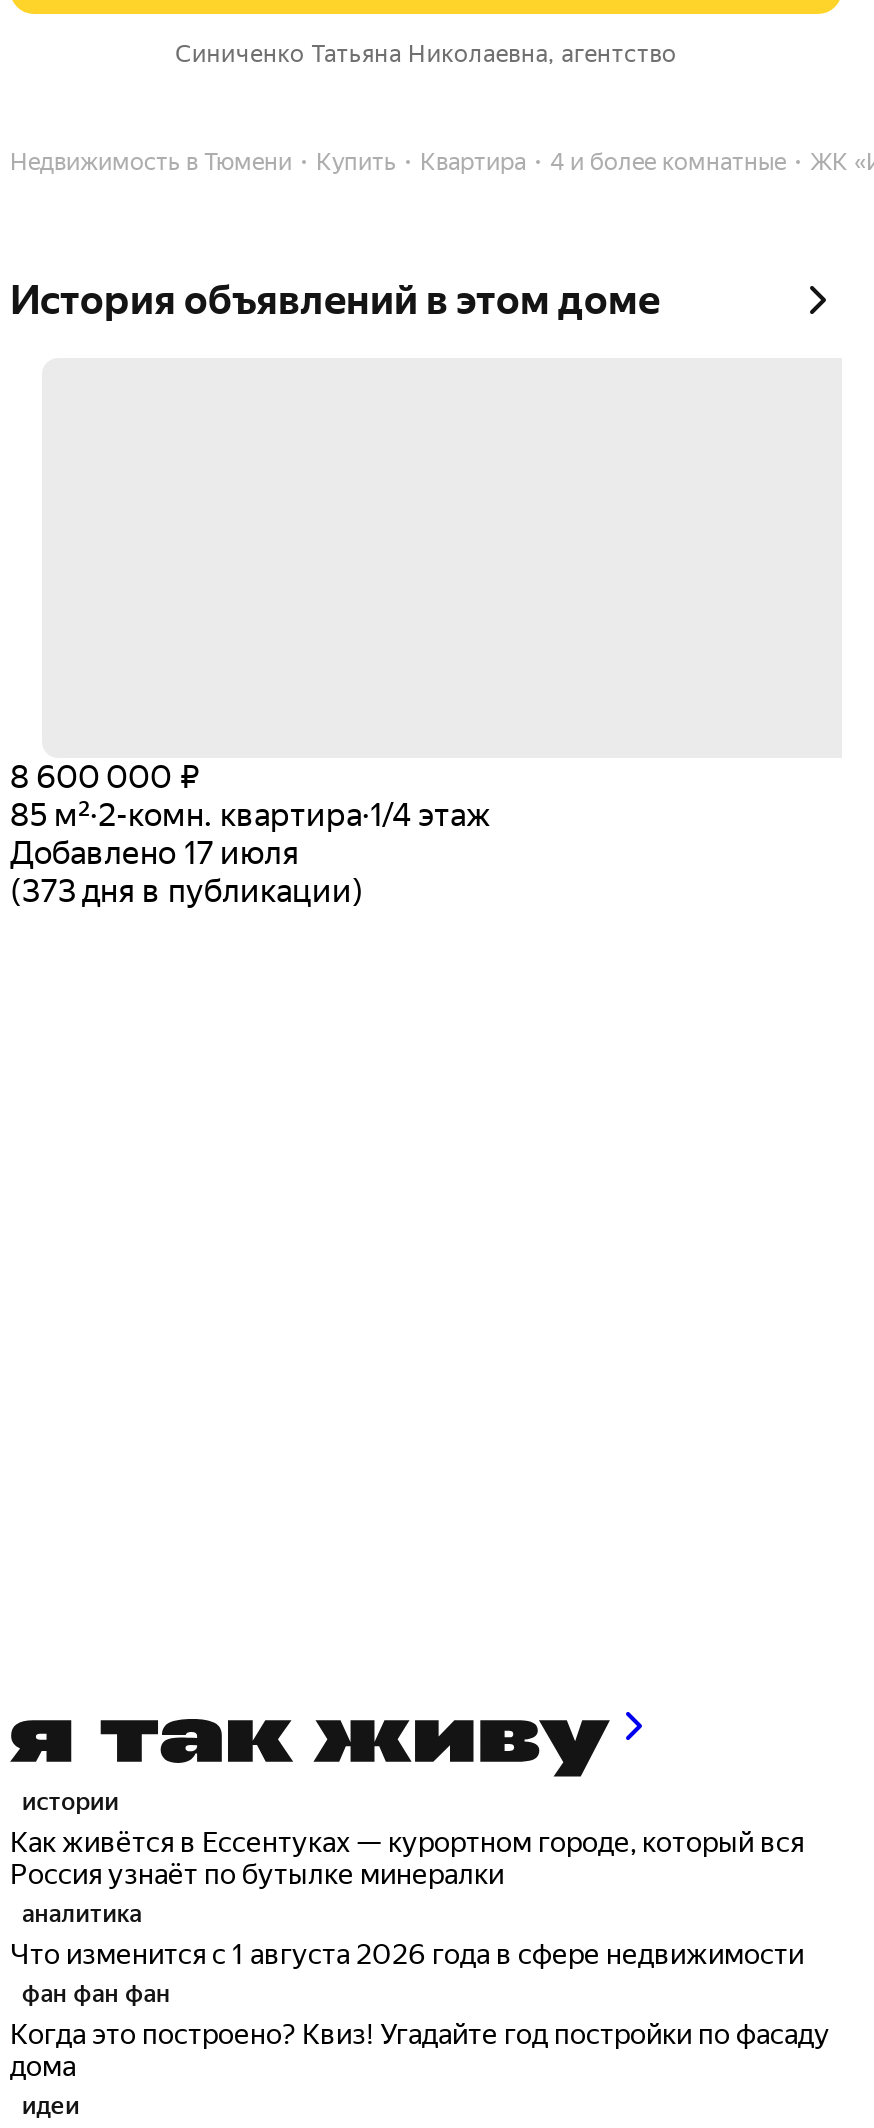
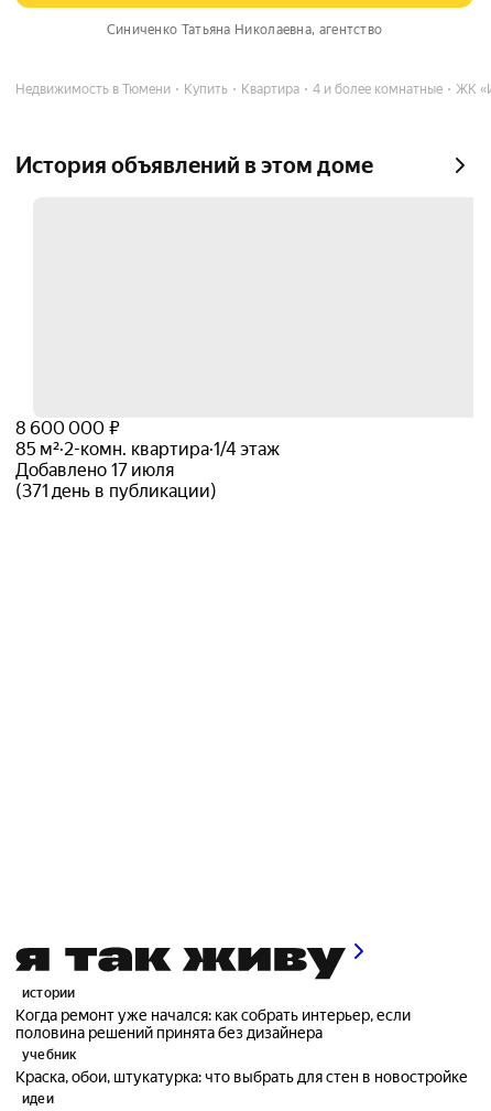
- (373 дня в публикации)
+ (371 день в публикации)

- Как живётся в Ессентуках — курортном городе, который вся
- Россия узнаёт по бутылке минералки
- аналитика
- Что изменится с 1 августа 2026 года в сфере недвижимости
- фан фан фан
- Когда это построено? Квиз! Угадайте год постройки по фасаду
- дома
+ Когда ремонт уже начался: как собрать интерьер, если
+ половина решений принята без дизайнера
+ учебник
+ Краска, обои, штукатурка: что выбрать для стен в новостройке
